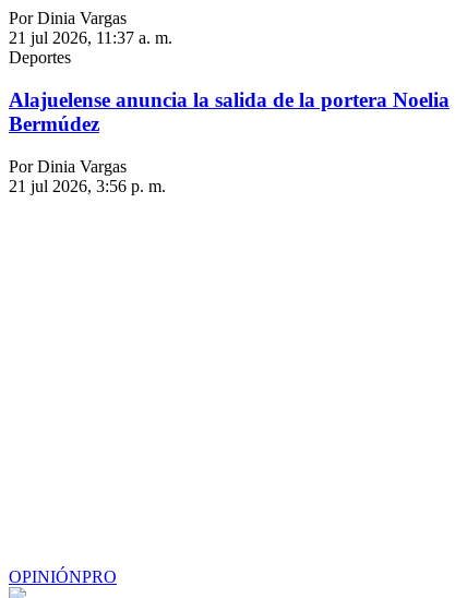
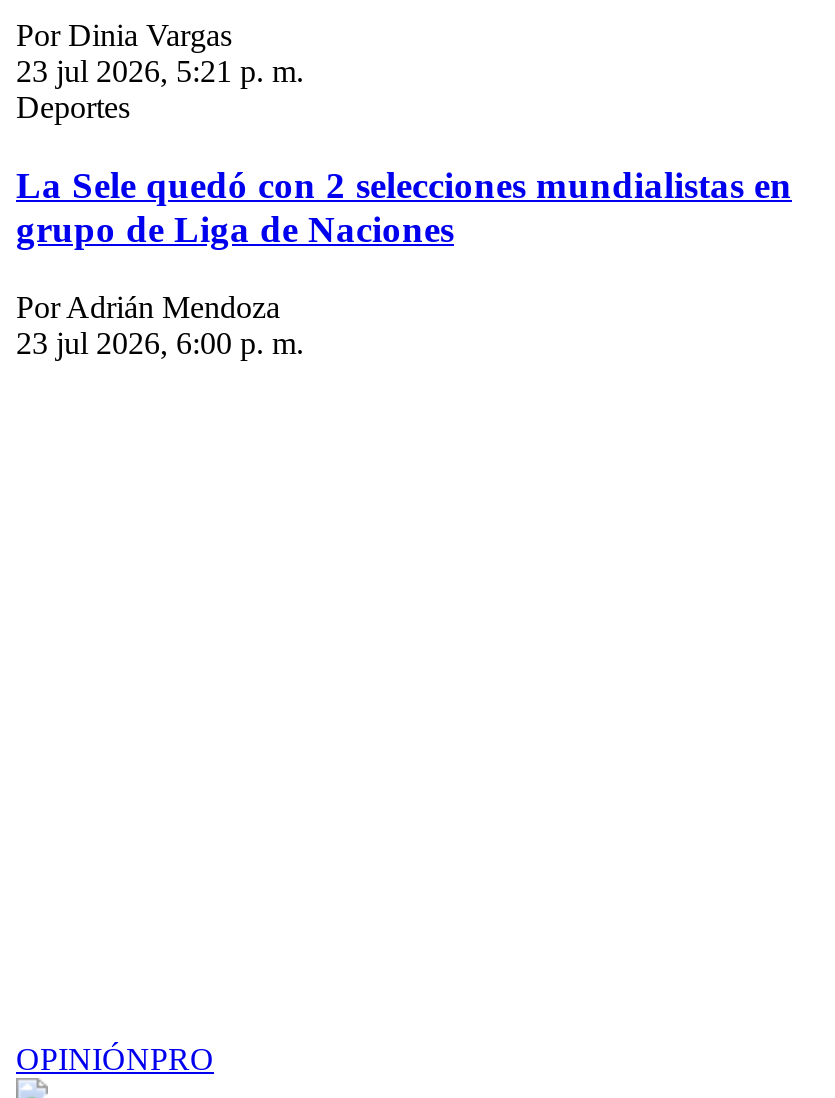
- 21 jul 2026, 11:37 a. m.
+ 23 jul 2026, 5:21 p. m.

- Alajuelense anuncia la salida de la portera Noelia
- Bermúdez
+ La Sele quedó con 2 selecciones mundialistas en
+ grupo de Liga de Naciones

- Por Dinia Vargas
- 21 jul 2026, 3:56 p. m.
+ Por Adrián Mendoza
+ 23 jul 2026, 6:00 p. m.
